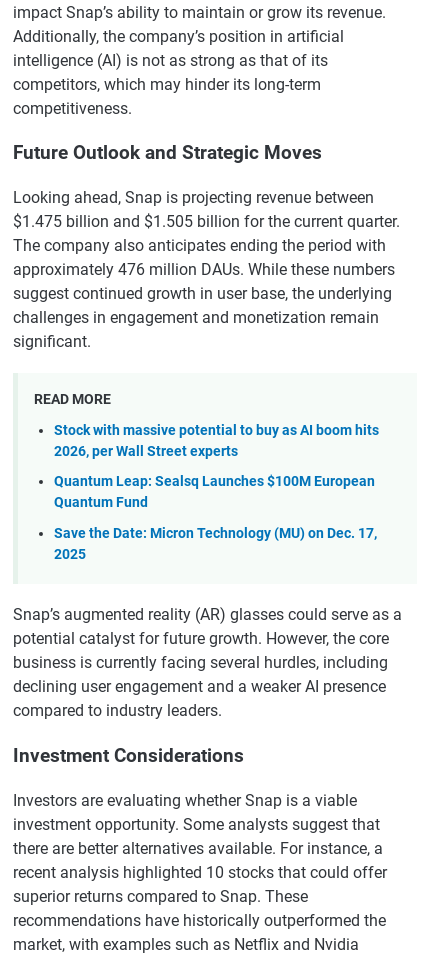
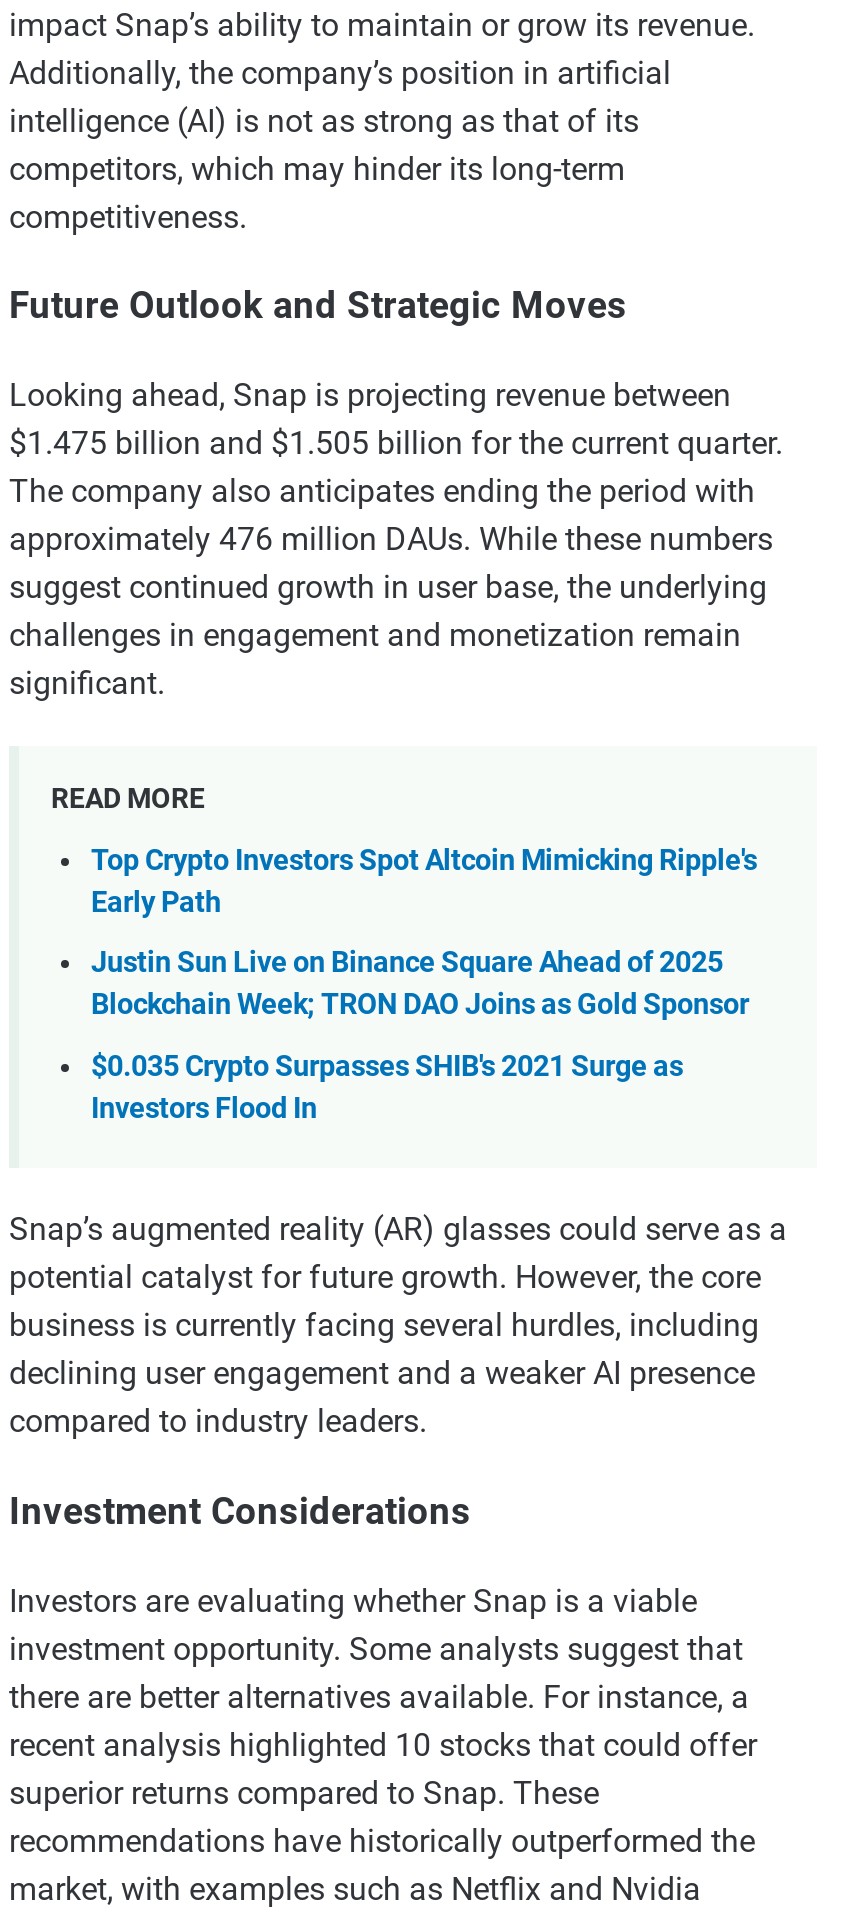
- Stock with massive potential to buy as AI boom hits
- 2026, per Wall Street experts
+ Top Crypto Investors Spot Altcoin Mimicking Ripple's
+ Early Path

- Quantum Leap: Sealsq Launches $100M European
- Quantum Fund
+ Justin Sun Live on Binance Square Ahead of 2025
+ Blockchain Week; TRON DAO Joins as Gold Sponsor

- Save the Date: Micron Technology (MU) on Dec. 17,
- 2025
+ $0.035 Crypto Surpasses SHIB's 2021 Surge as
+ Investors Flood In
